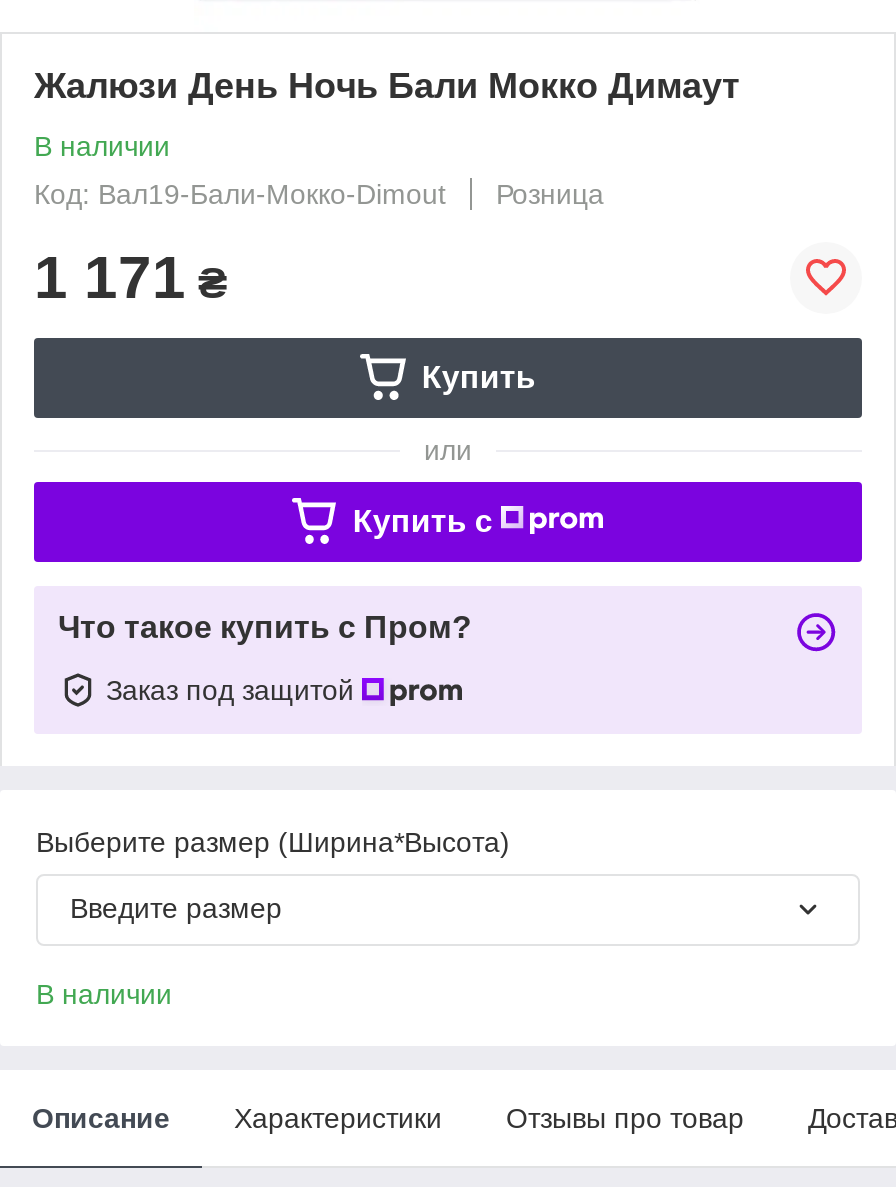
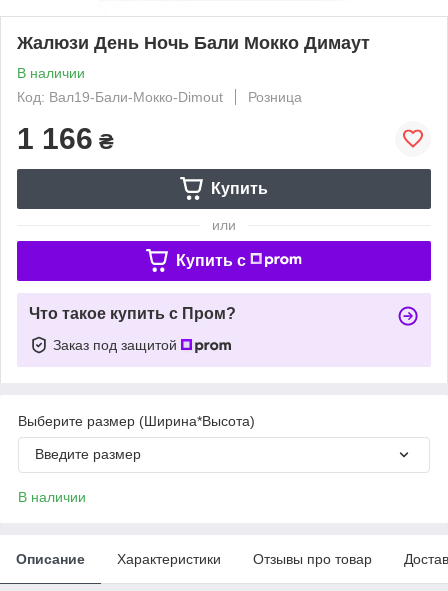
- 1 171 ₴
+ 1 166 ₴
